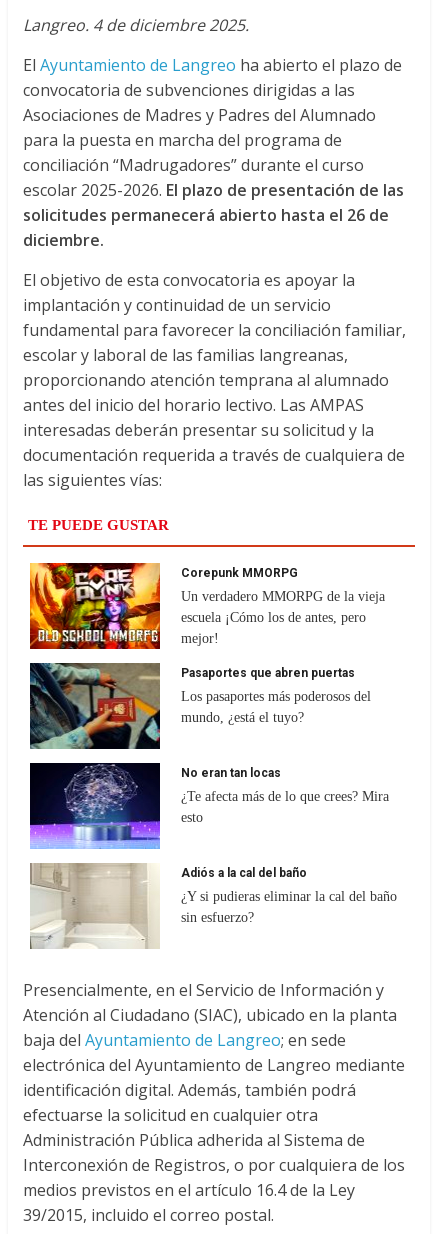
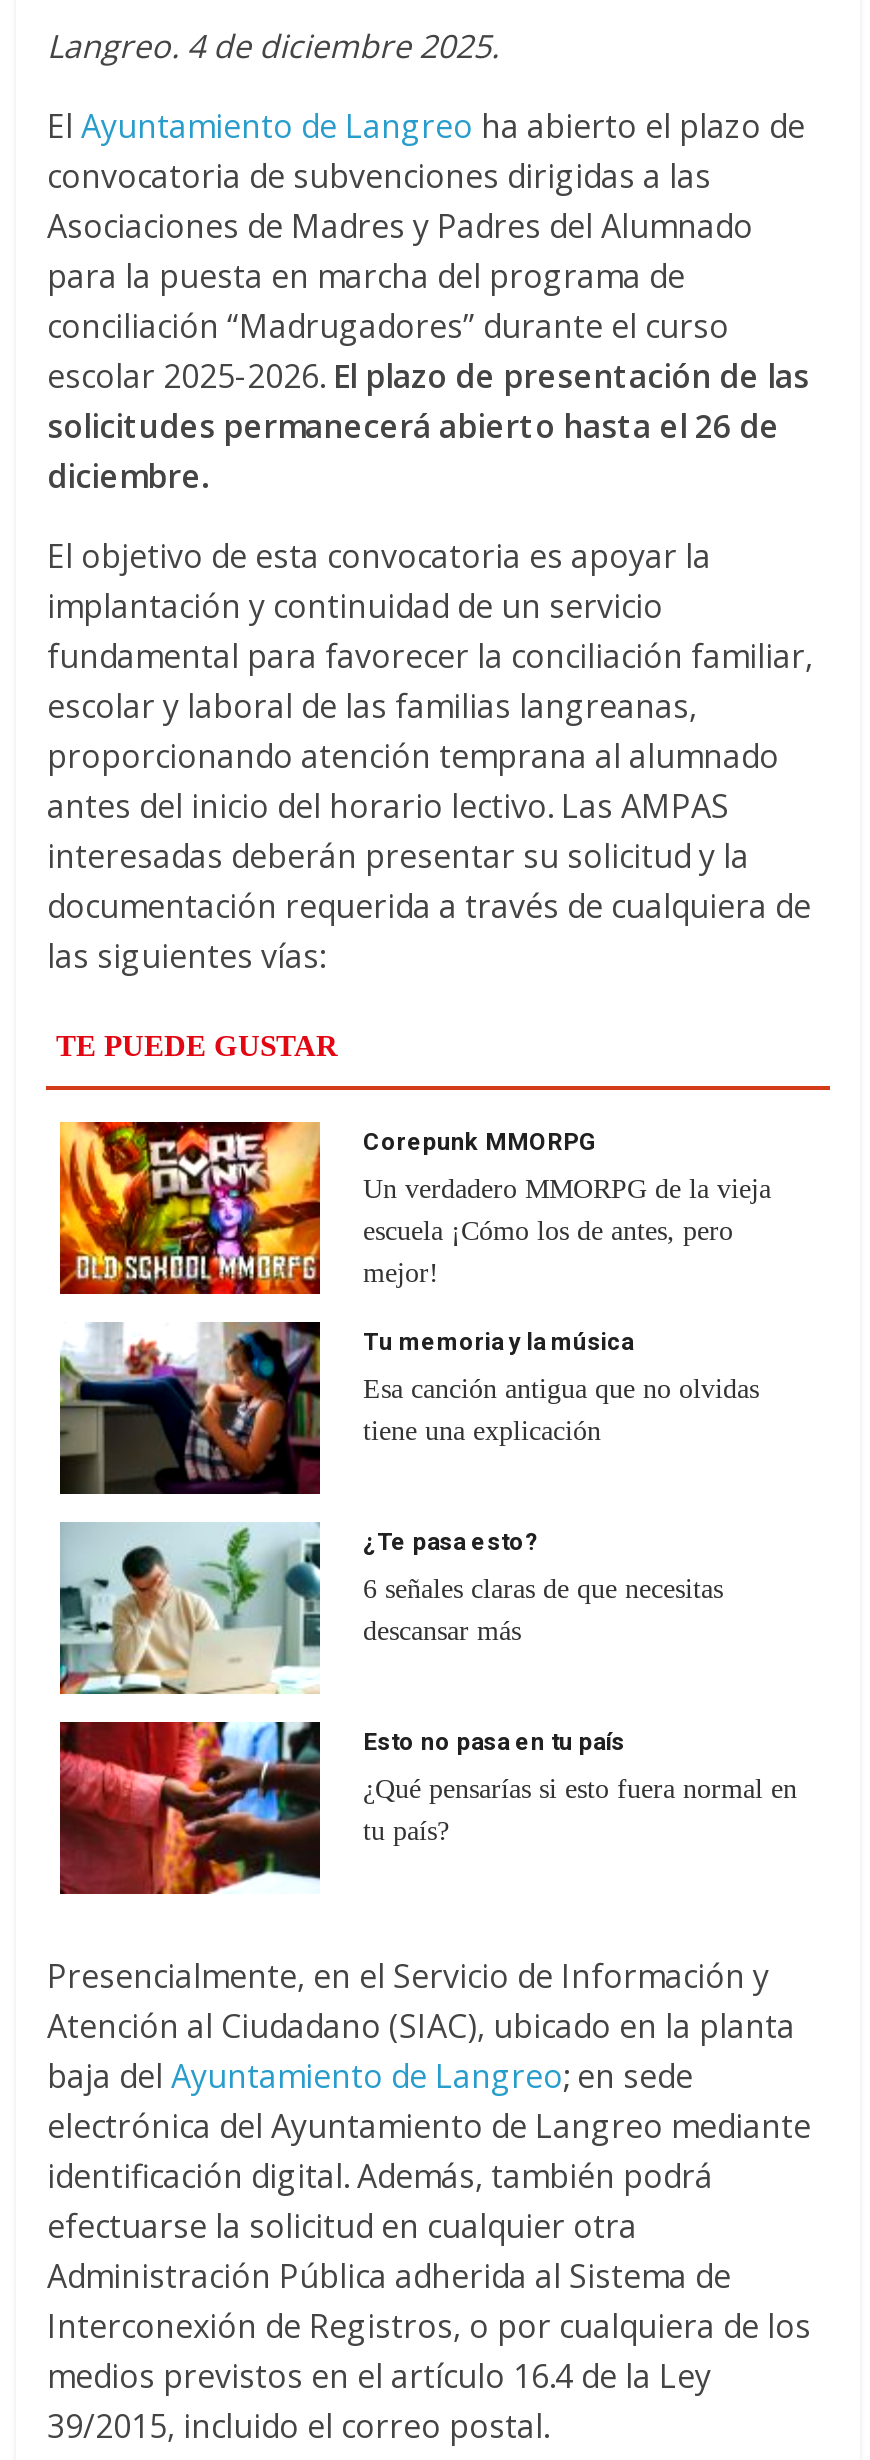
- [image]
- Pasaportes que abren puertas
+ [image]
+ Tu memoria y la música

- Los pasaportes más poderosos del
- mundo, ¿está el tuyo?
+ Esa canción antigua que no olvidas
+ tiene una explicación

- [image]
- No eran tan locas
+ [image]
+ ¿Te pasa esto?

- ¿Te afecta más de lo que crees? Mira
- esto
+ 6 señales claras de que necesitas
+ descansar más

- [image]
- Adiós a la cal del baño
+ [image]
+ Esto no pasa en tu país

- ¿Y si pudieras eliminar la cal del baño
- sin esfuerzo?
+ ¿Qué pensarías si esto fuera normal en
+ tu país?
